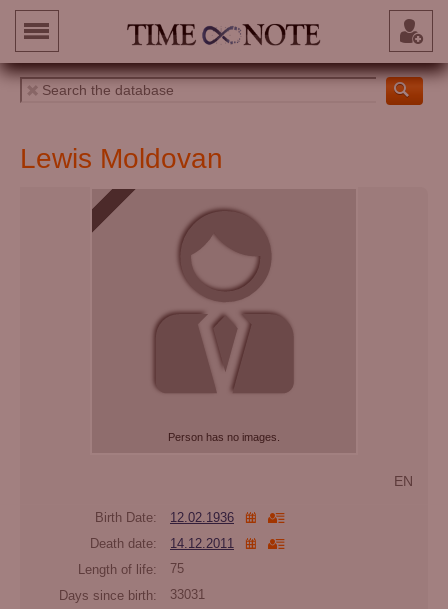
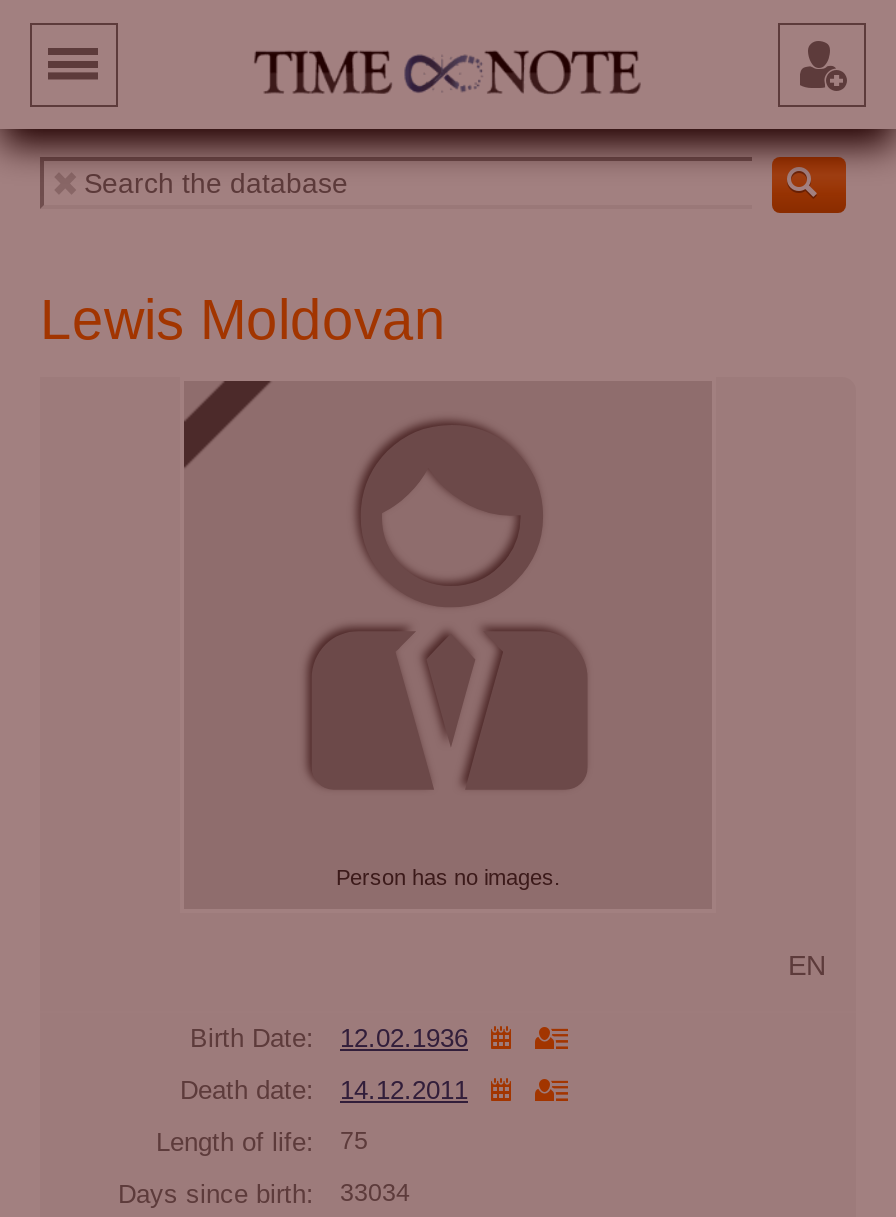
- Days since birth: 33031
+ Days since birth: 33034
